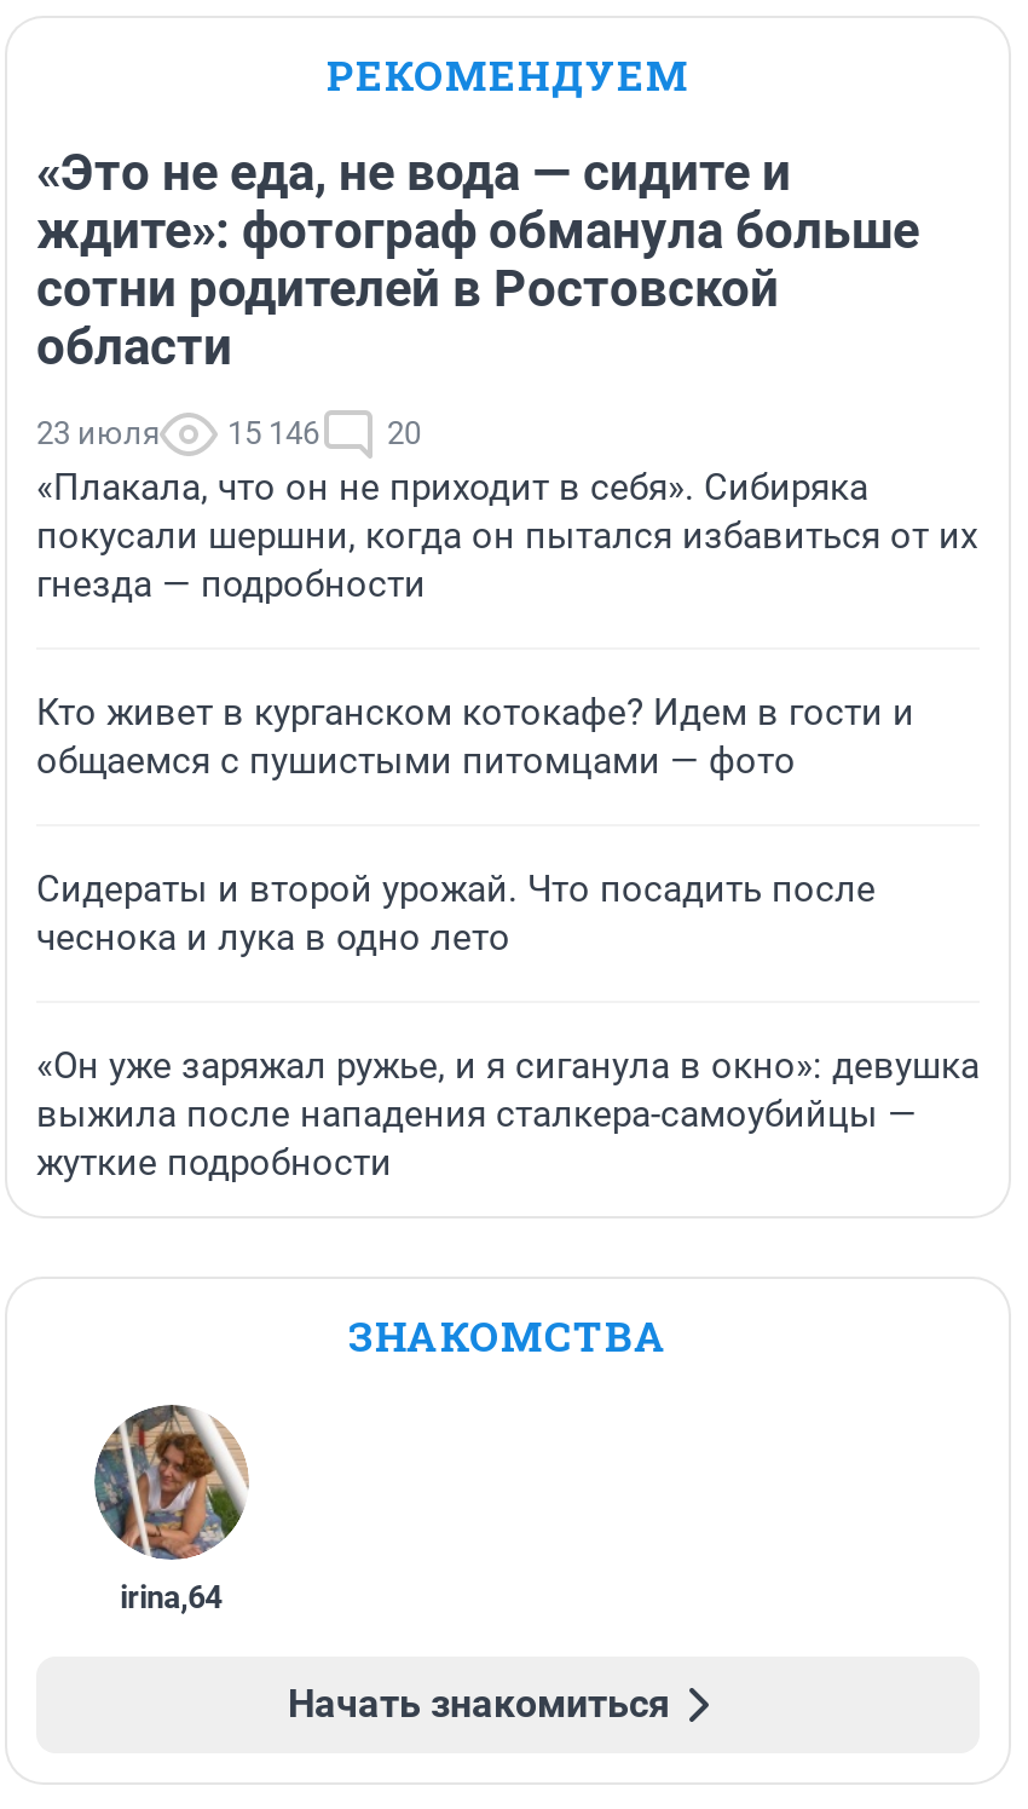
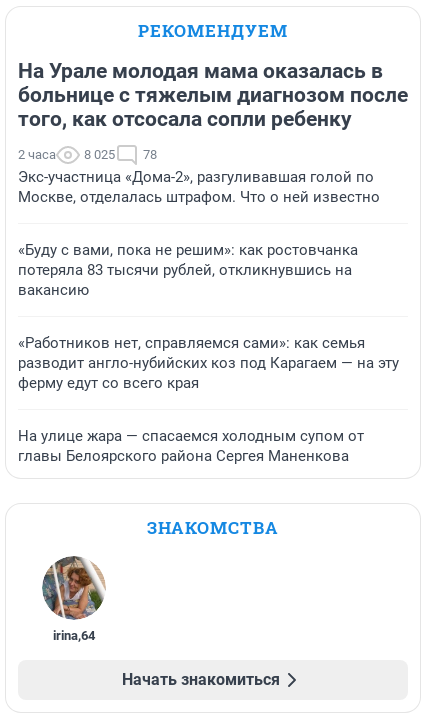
- «Это не еда, не вода — сидите и
- ждите»: фотограф обманула больше
- сотни родителей в Ростовской
- области
+ На Урале молодая мама оказалась в
+ больнице с тяжелым диагнозом после
+ того, как отсосала сопли ребенку

- 23 июля
- 15 146
- 20
- «Плакала, что он не приходит в себя». Сибиряка
- покусали шершни, когда он пытался избавиться от их
- гнезда — подробности
+ 2 часа
+ 8 025
+ 78
+ Экс-участница «Дома-2», разгуливавшая голой по
+ Москве, отделалась штрафом. Что о ней известно

- Кто живет в курганском котокафе? Идем в гости и
- общаемся с пушистыми питомцами — фото
+ «Буду с вами, пока не решим»: как ростовчанка
+ потеряла 83 тысячи рублей, откликнувшись на
+ вакансию

- Сидераты и второй урожай. Что посадить после
- чеснока и лука в одно лето
+ «Работников нет, справляемся сами»: как семья
+ разводит англо-нубийских коз под Карагаем — на эту
+ ферму едут со всего края

- «Он уже заряжал ружье, и я сиганула в окно»: девушка
- выжила после нападения сталкера-самоубийцы —
- жуткие подробности
+ На улице жара — спасаемся холодным супом от
+ главы Белоярского района Сергея Маненкова
